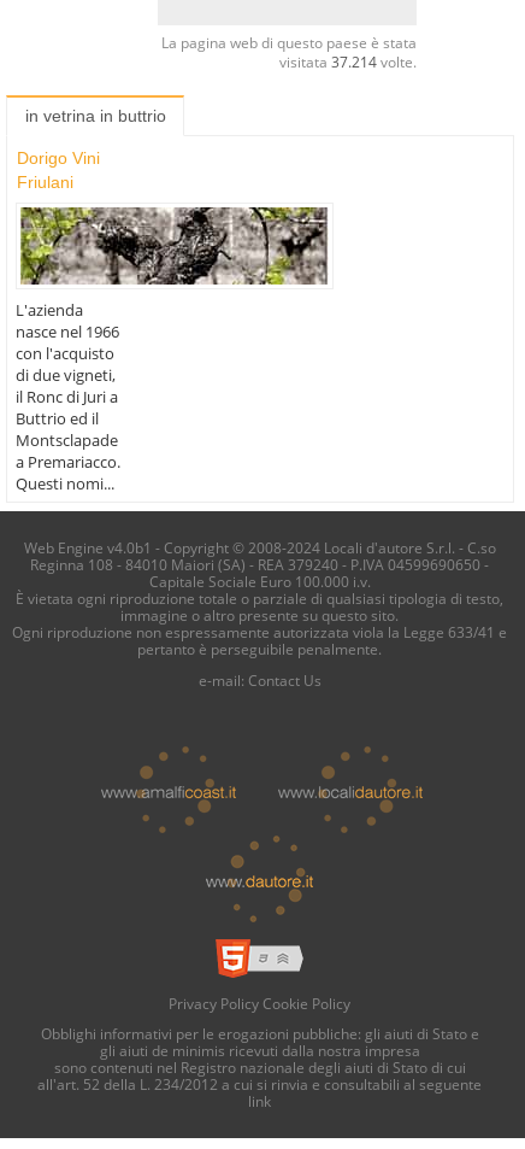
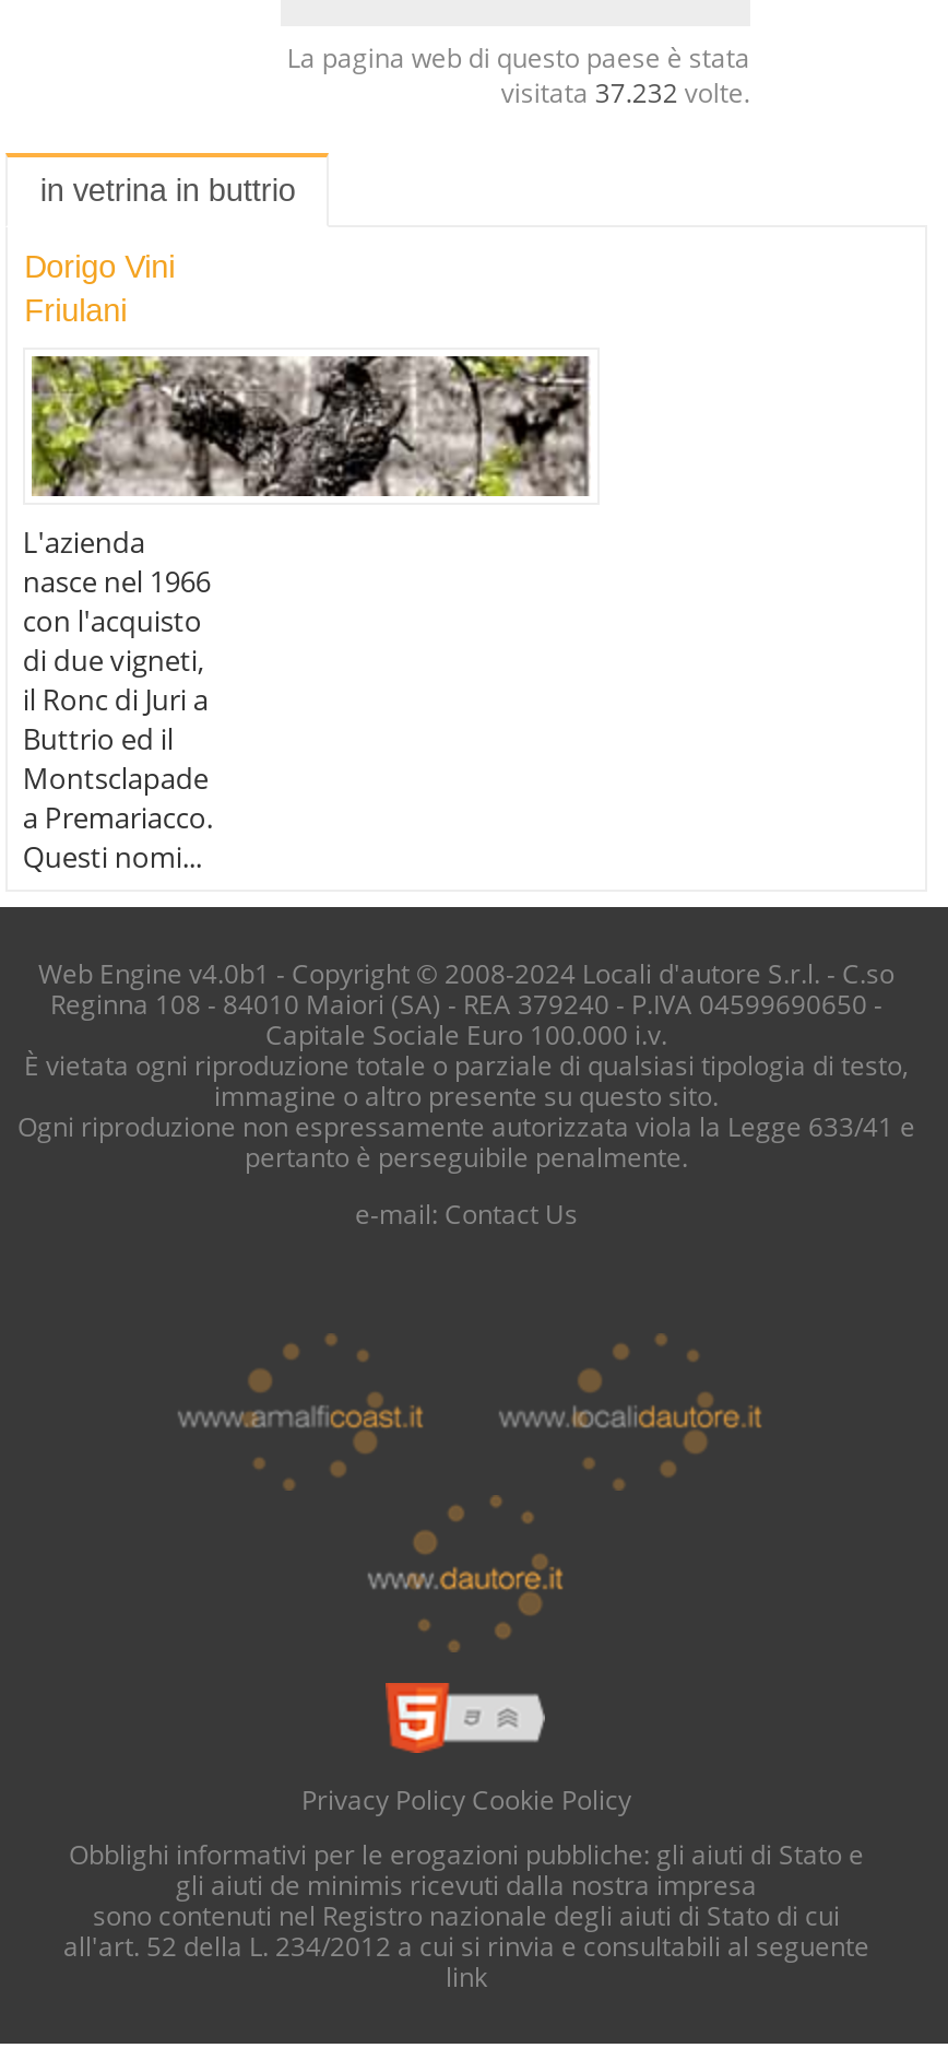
- visitata37.214 volte.
+ visitata37.232 volte.
